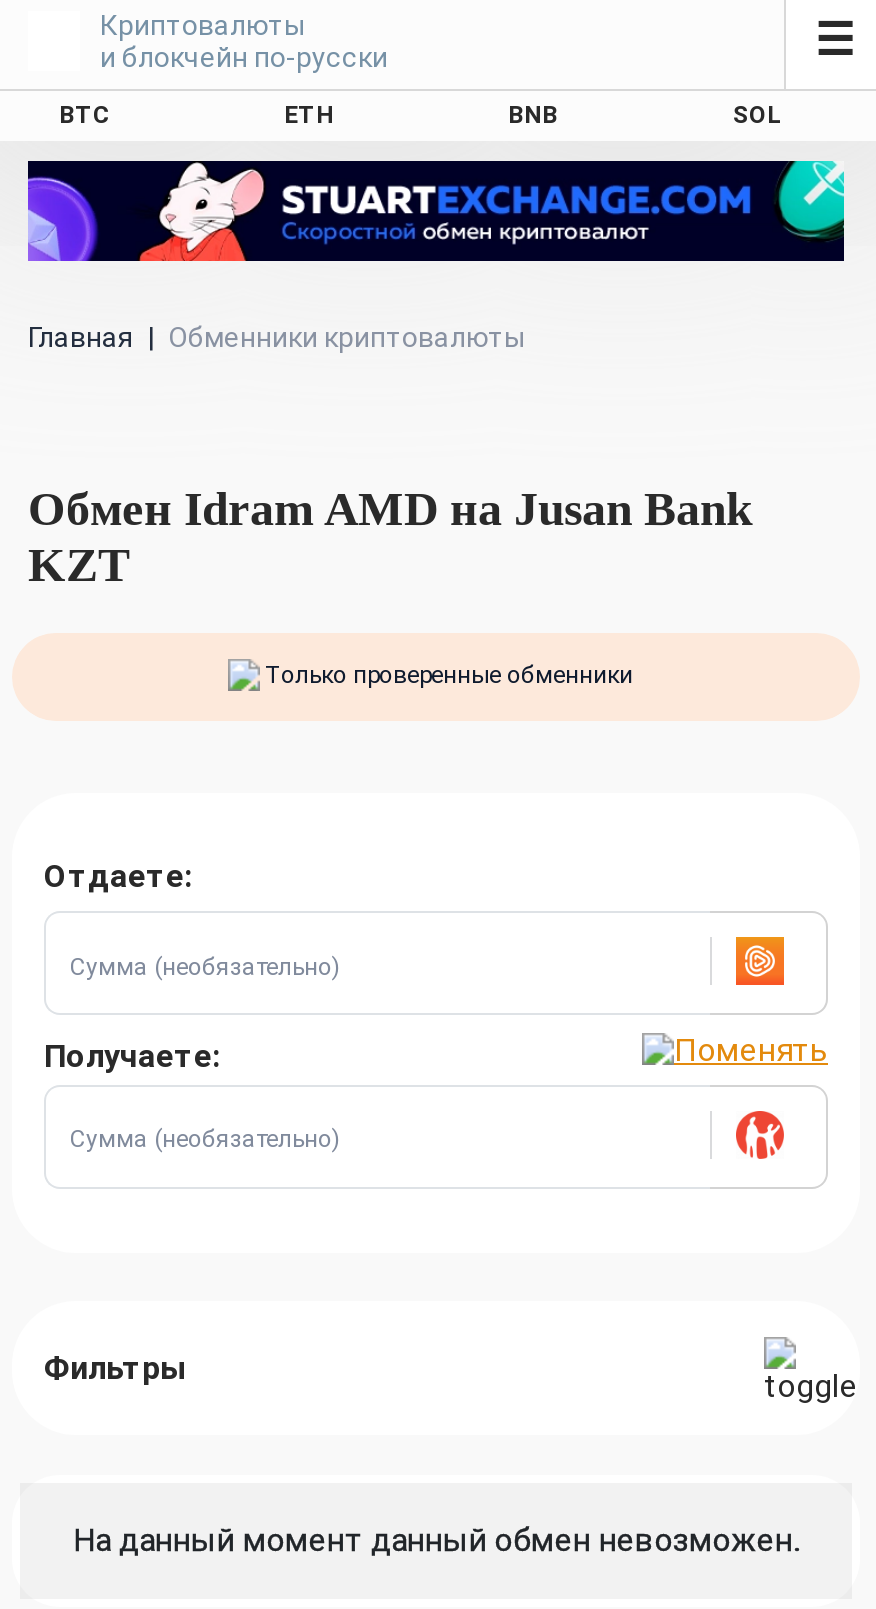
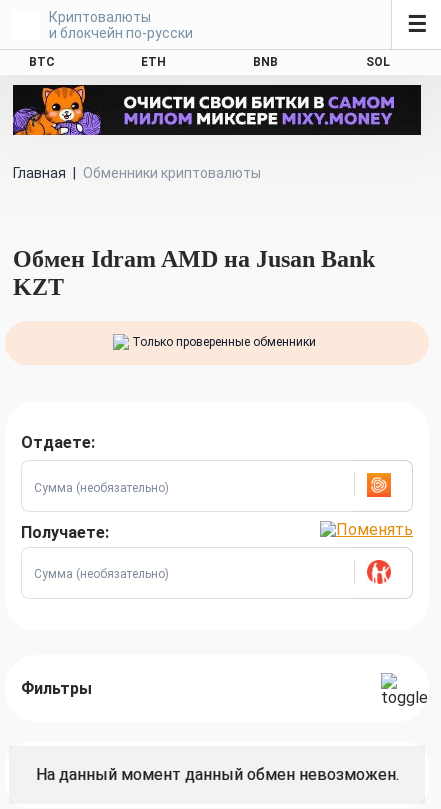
- [image]
+ [image]
